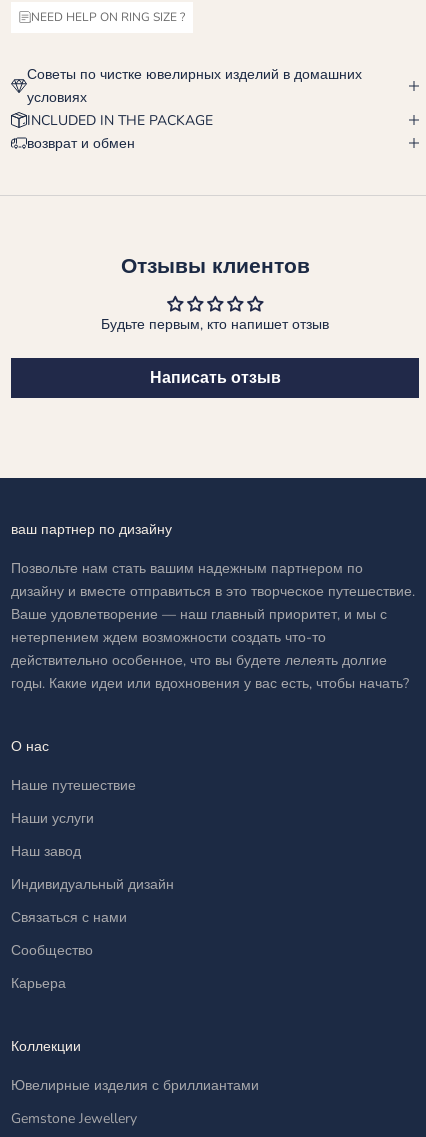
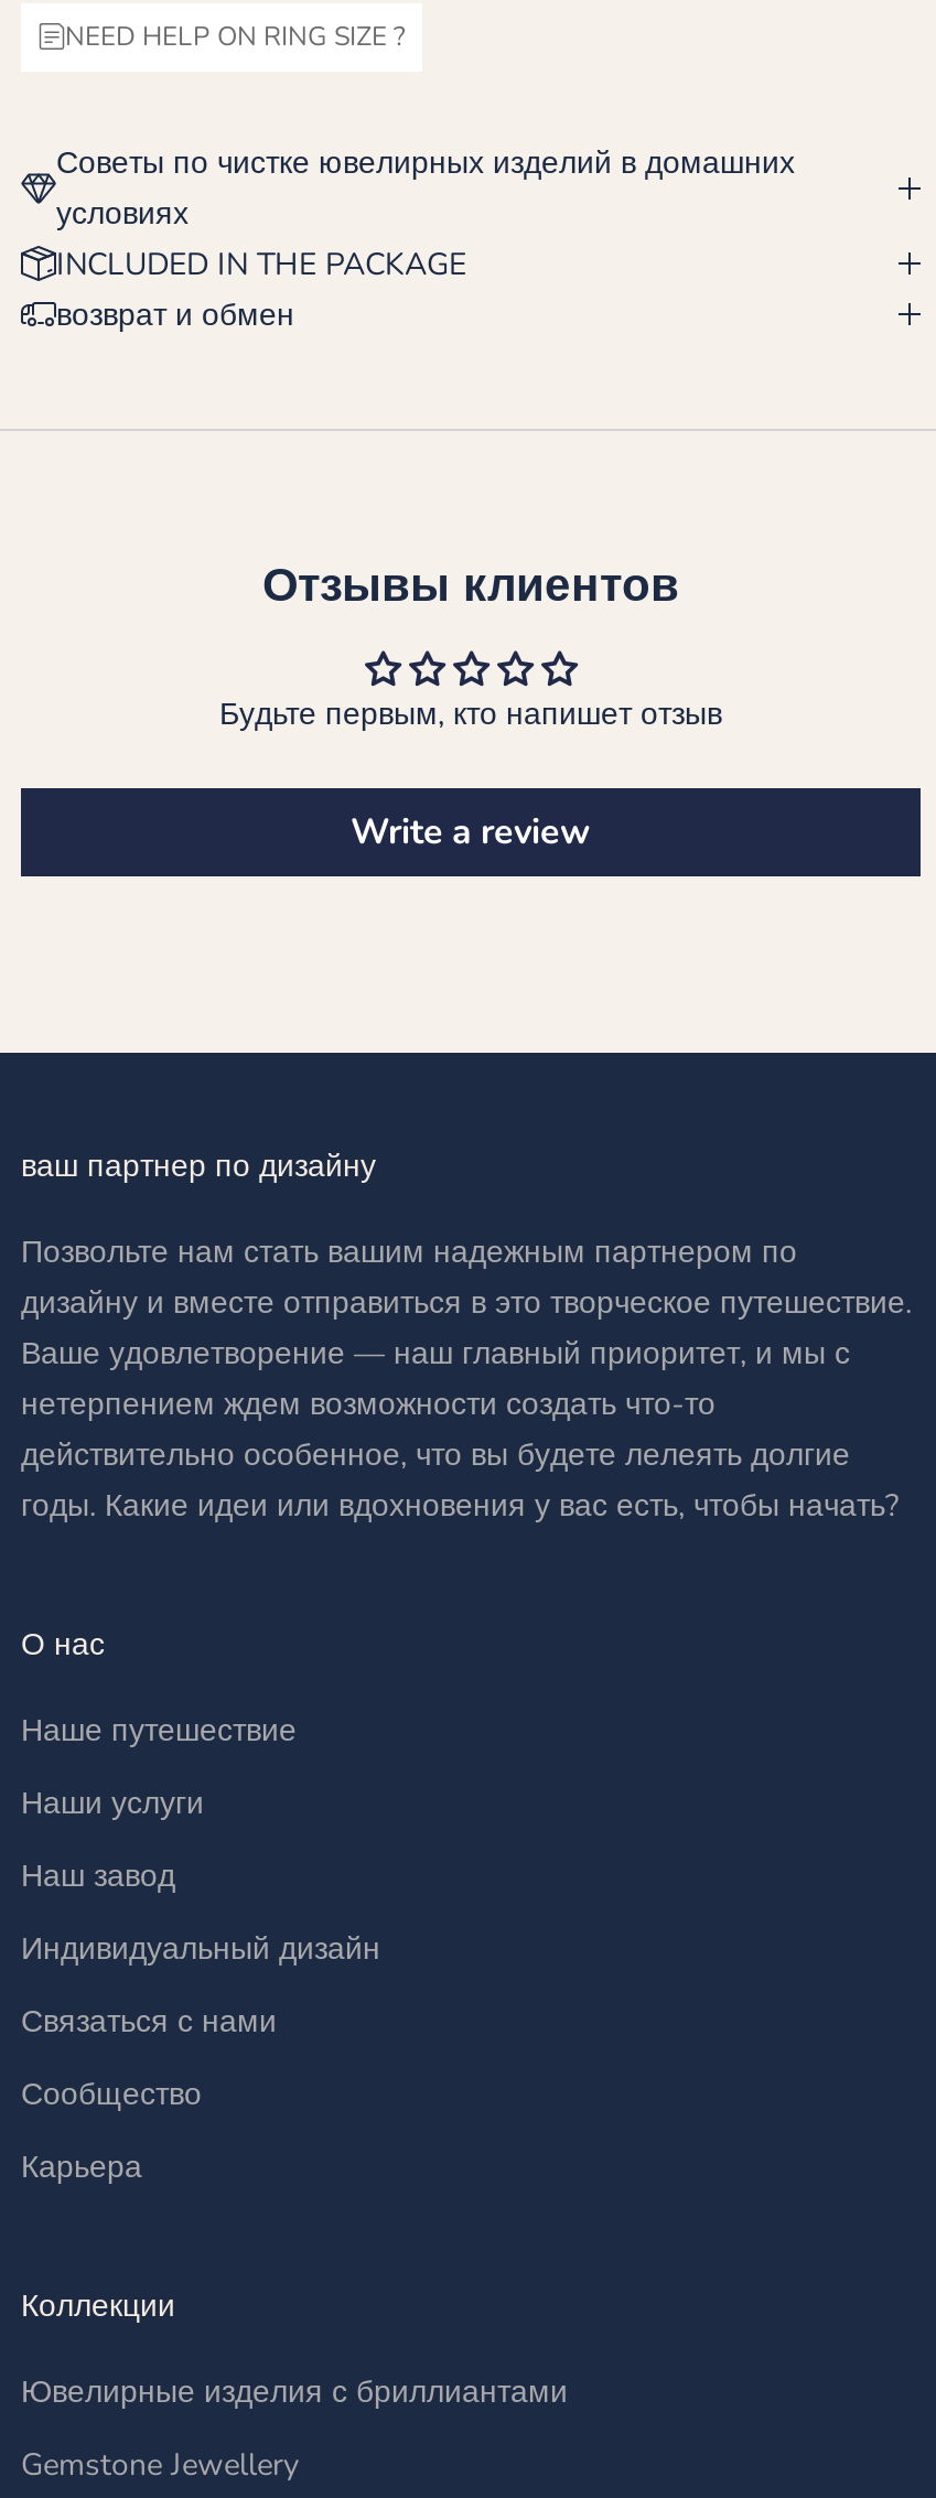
- Написать отзыв
+ Write a review
